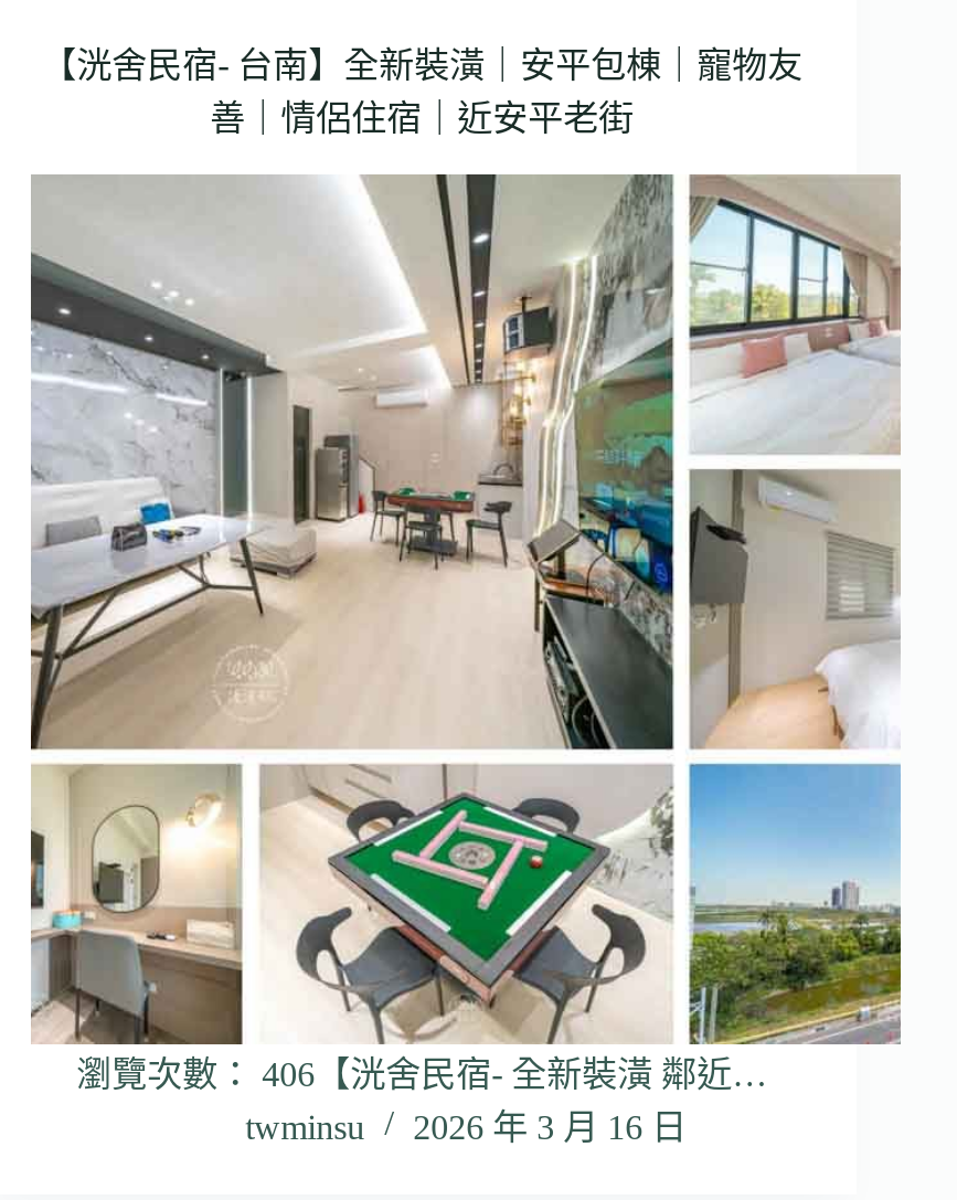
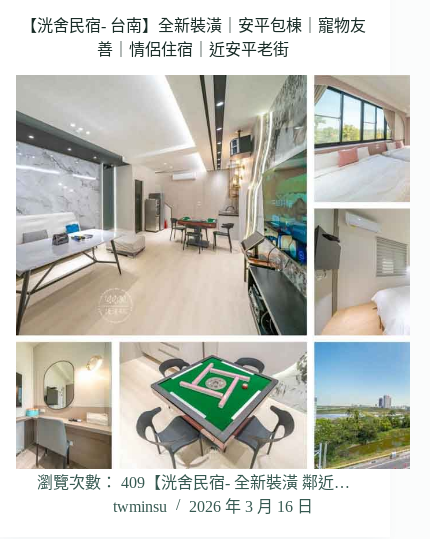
- 瀏覽次數： 406【洸舍民宿- 全新裝潢 鄰近…
+ 瀏覽次數： 409【洸舍民宿- 全新裝潢 鄰近…
